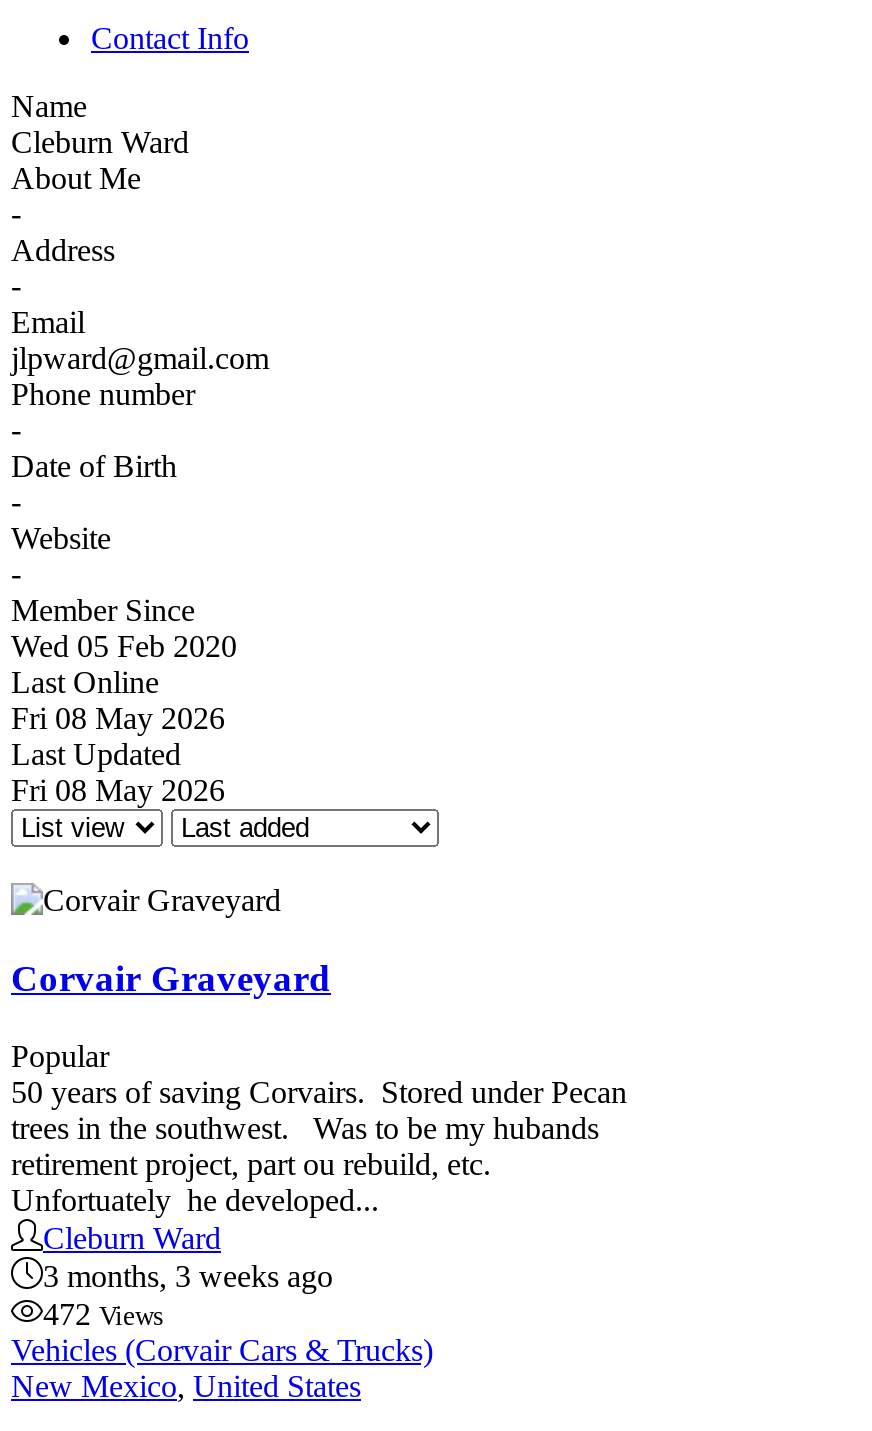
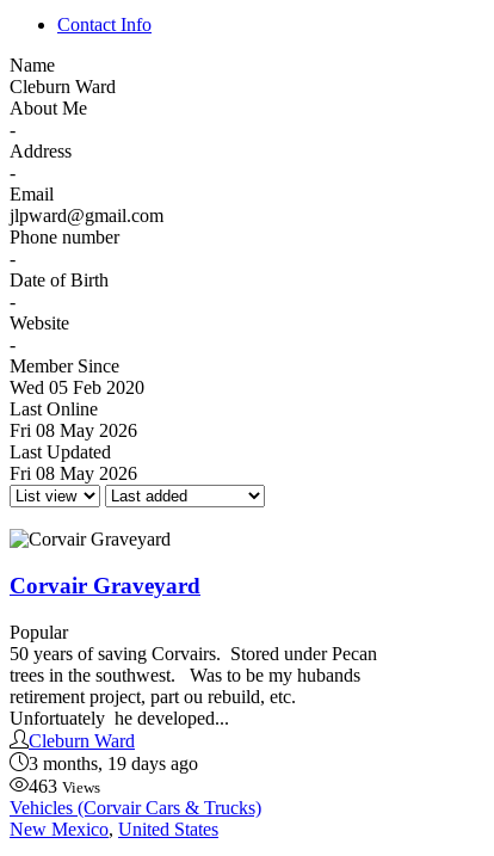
- 3 months, 3 weeks ago
+ 3 months, 19 days ago

- 472 Views
+ 463 Views
